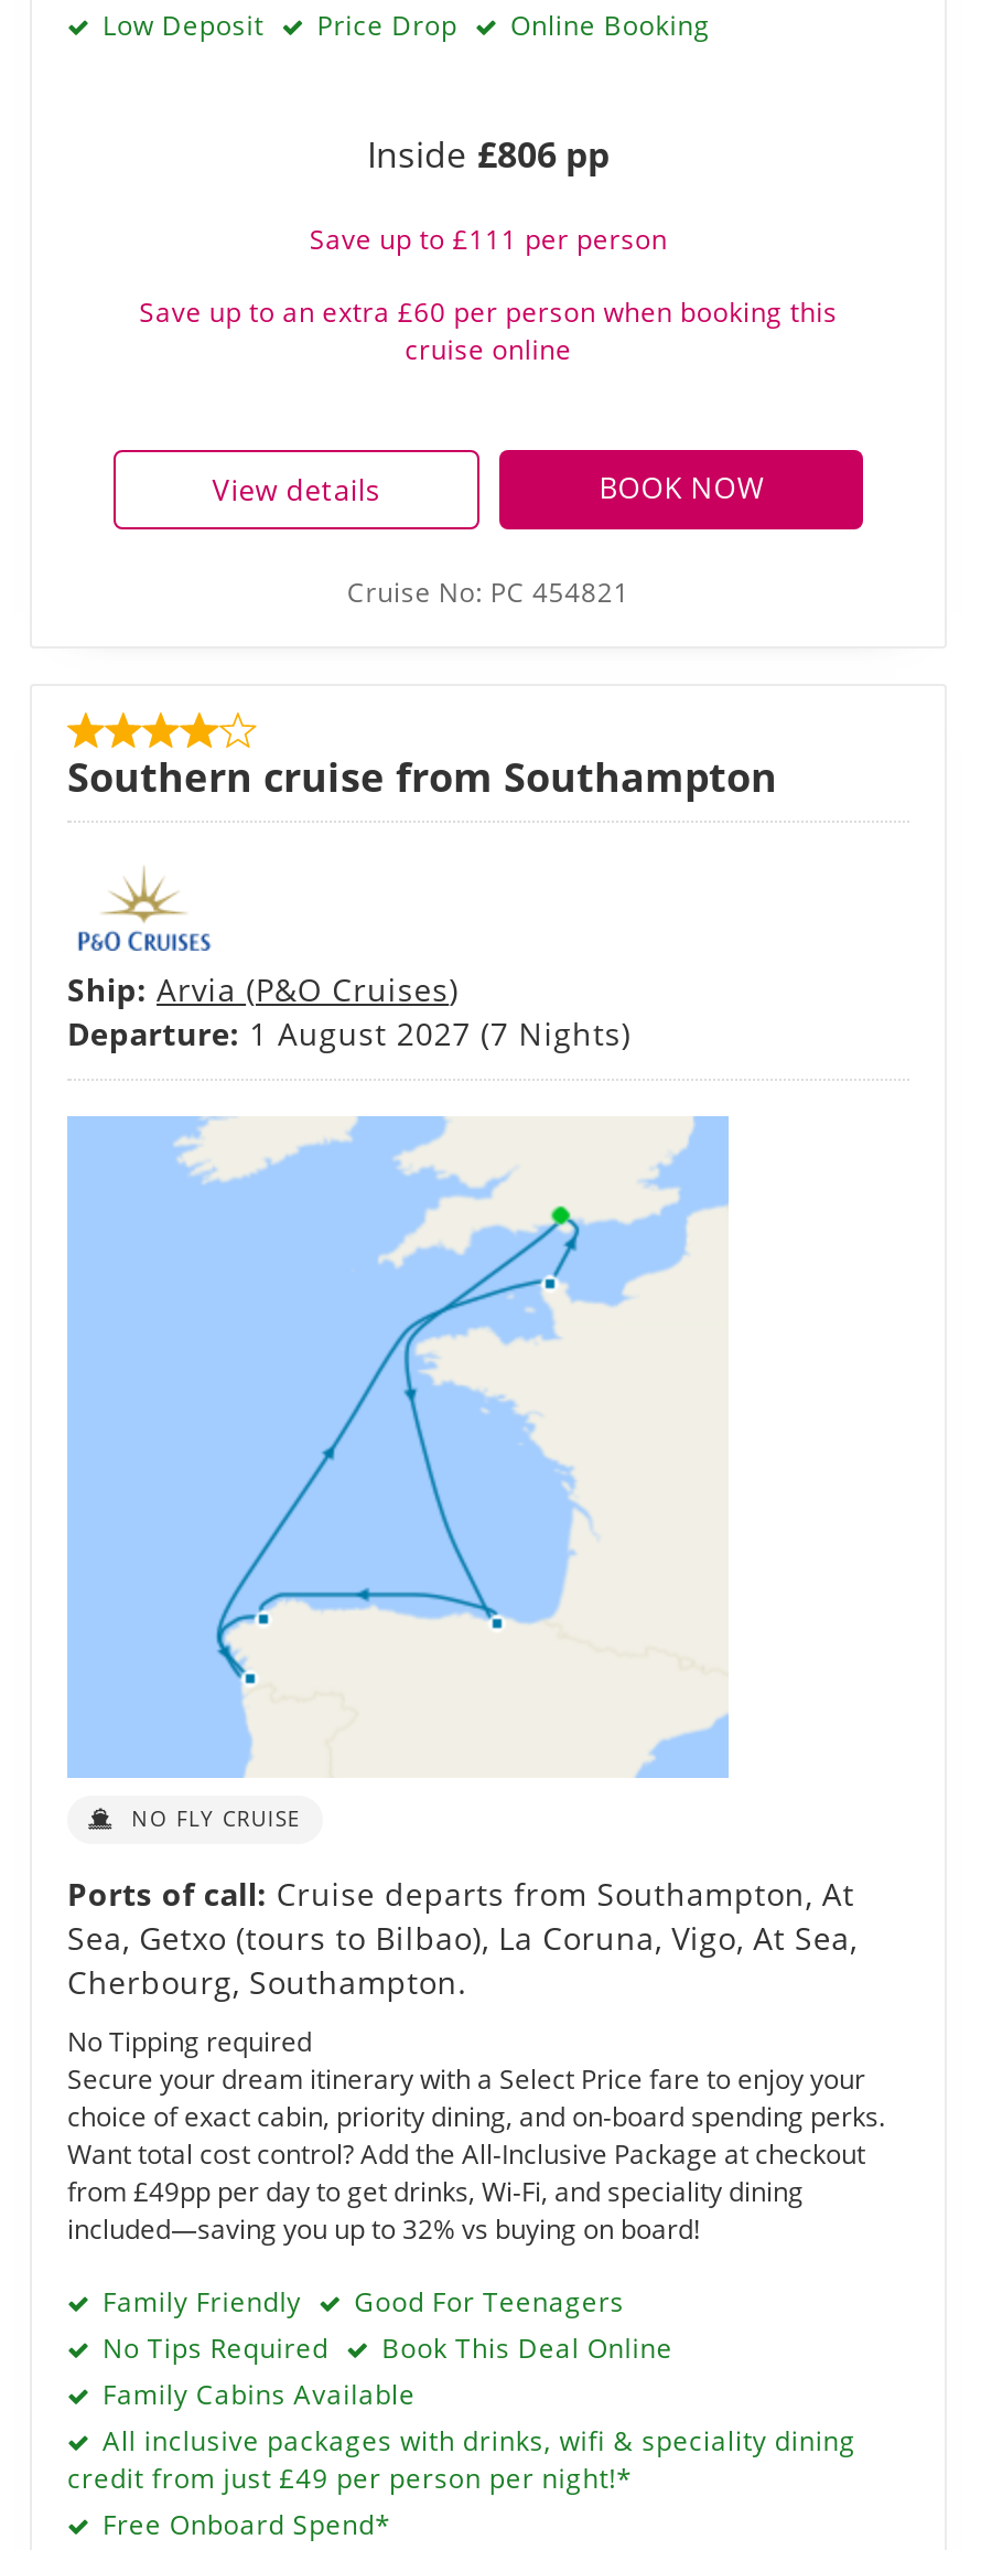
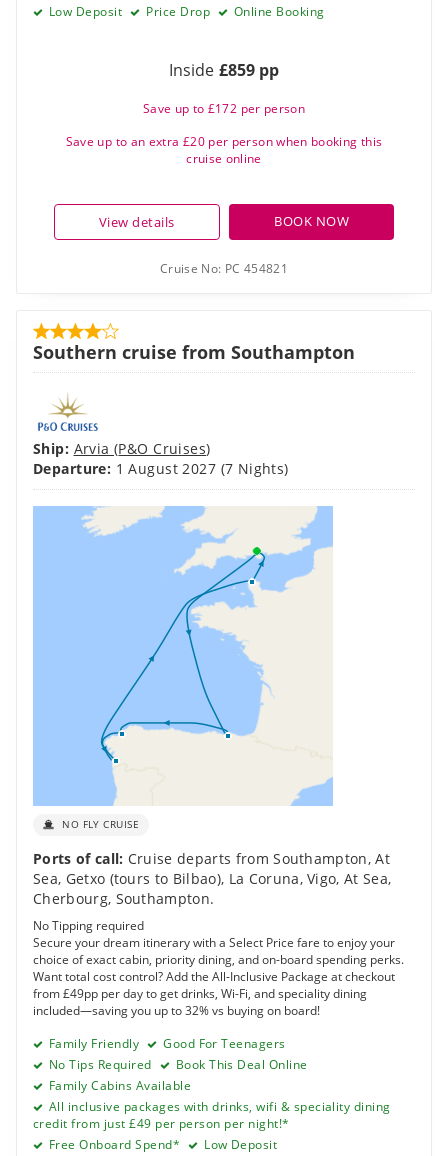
- Inside £806 pp
+ Inside £859 pp

- Save up to £111 per person
+ Save up to £172 per person

- Save up to an extra £60 per person when booking this
+ Save up to an extra £20 per person when booking this

+ Low Deposit
